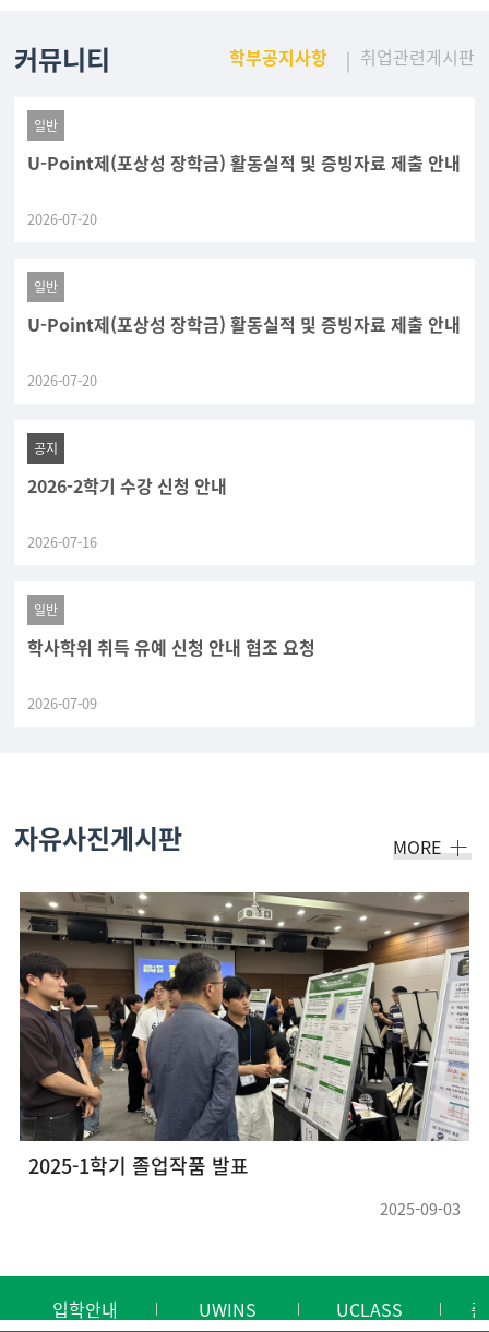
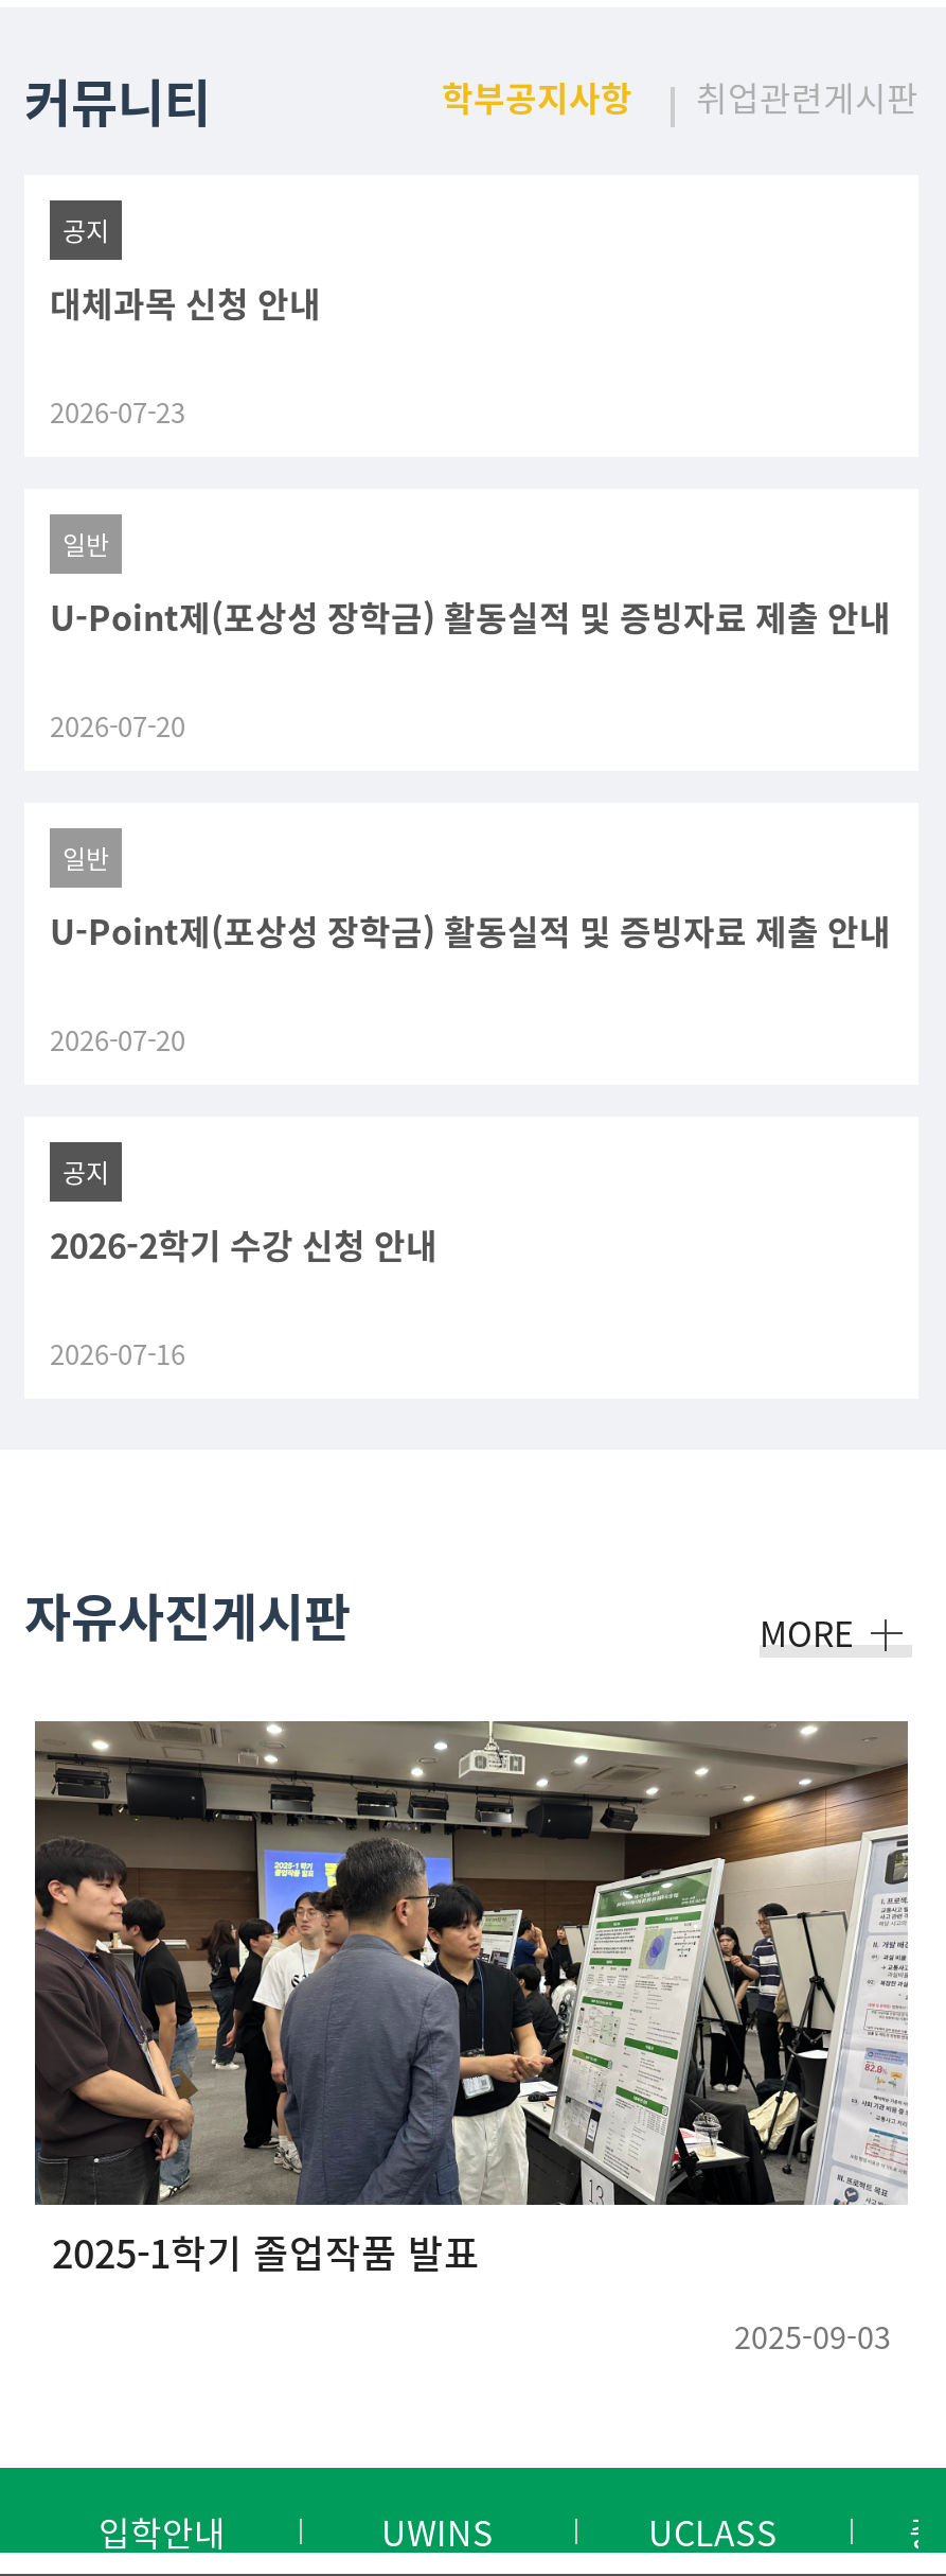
+ 공지
+ 대체과목 신청 안내
+ 2026-07-23

moved down: 일반 | 2026-07-20 | 일반 | 2026-07-20 | 공지 | 2026-2학기 수강 신청 안내 | 2026-07-16

- 일반
- 학사학위 취득 유예 신청 안내 협조 요청
- 2026-07-09
